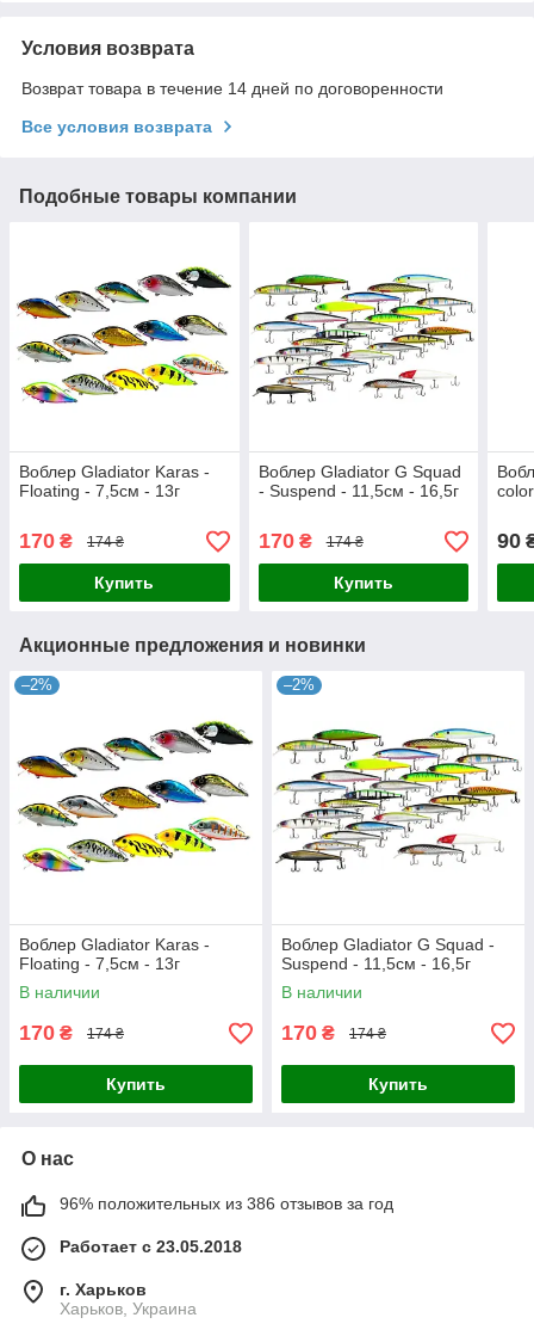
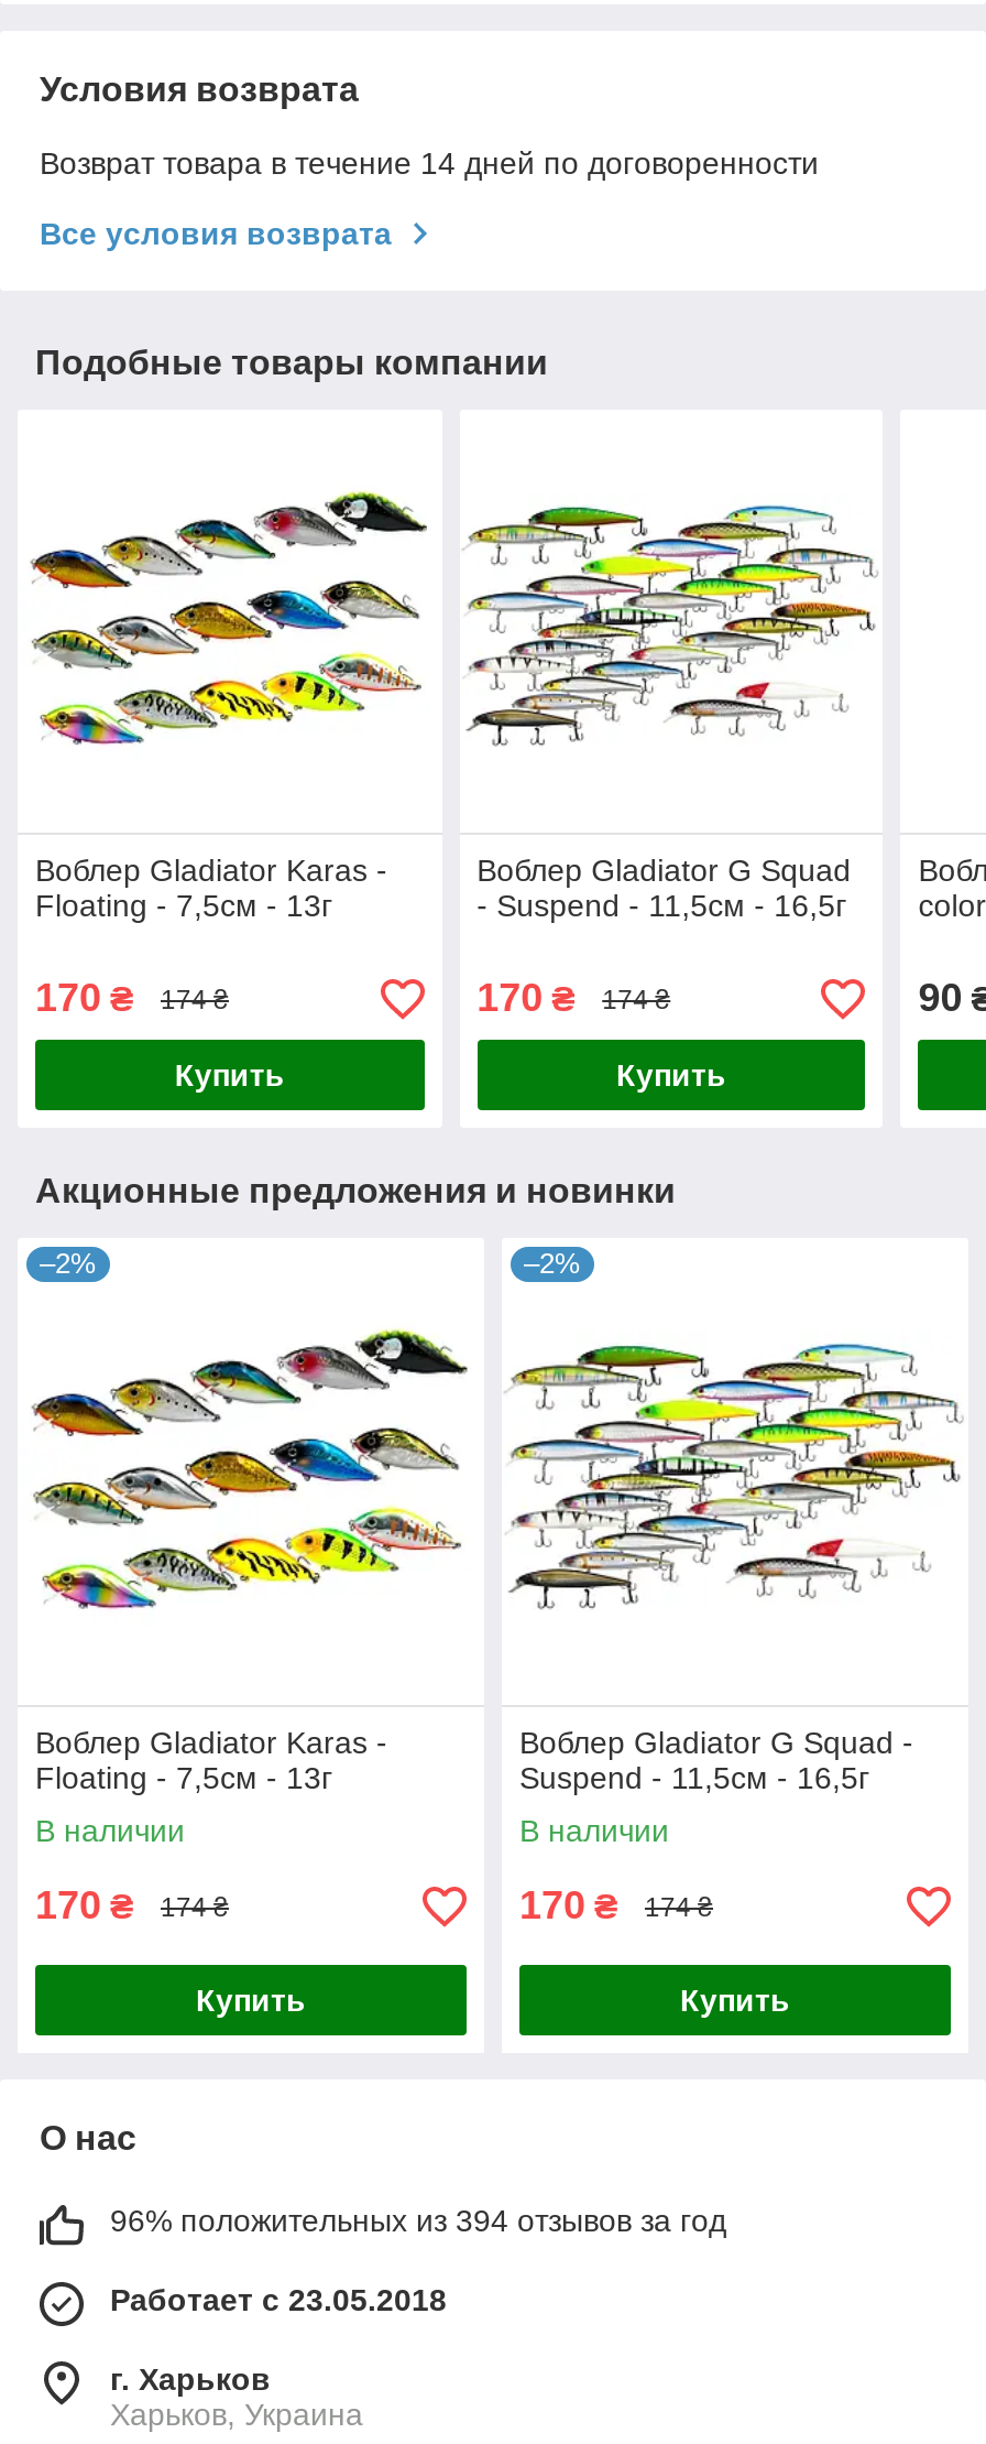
- 96% положительных из 386 отзывов за год
+ 96% положительных из 394 отзывов за год
